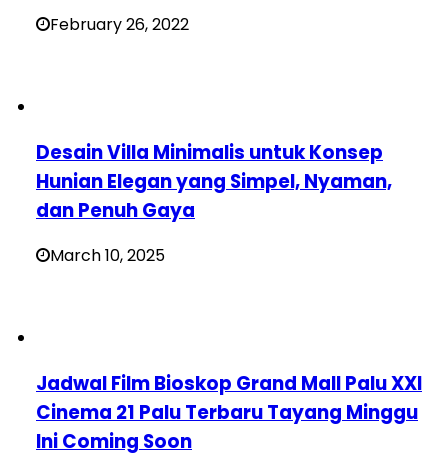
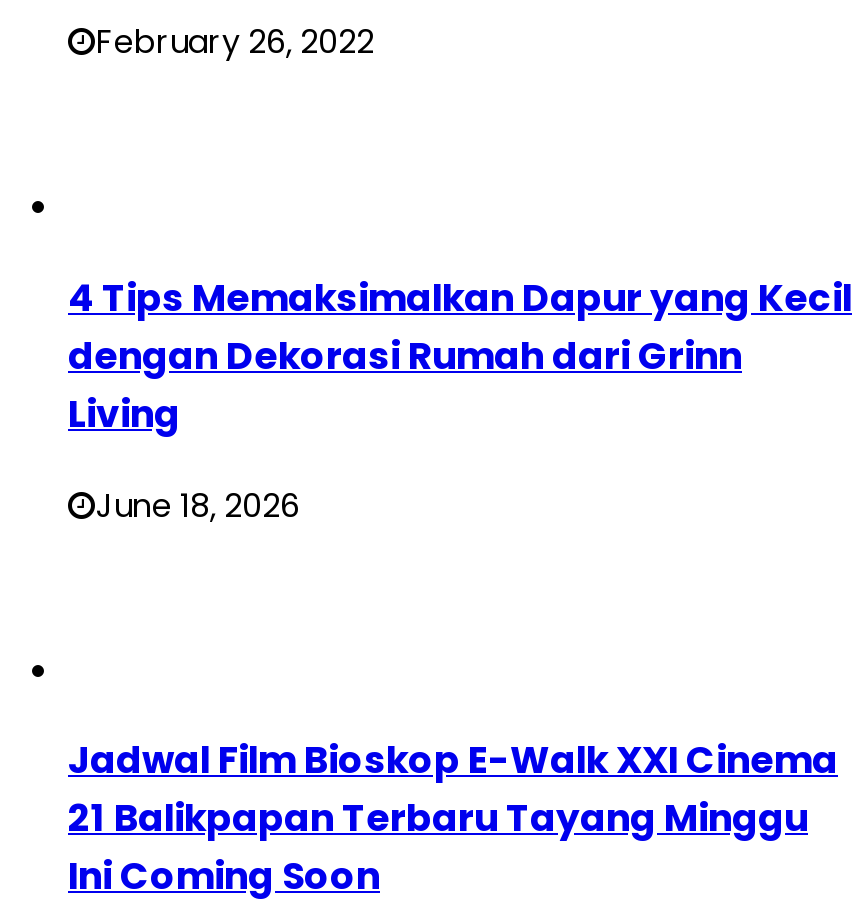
- Desain Villa Minimalis untuk Konsep
- Hunian Elegan yang Simpel, Nyaman,
- dan Penuh Gaya
+ 4 Tips Memaksimalkan Dapur yang Kecil
+ dengan Dekorasi Rumah dari Grinn
+ Living

- March 10, 2025
+ June 18, 2026

- Jadwal Film Bioskop Grand Mall Palu XXI
- Cinema 21 Palu Terbaru Tayang Minggu
+ Jadwal Film Bioskop E-Walk XXI Cinema
+ 21 Balikpapan Terbaru Tayang Minggu
